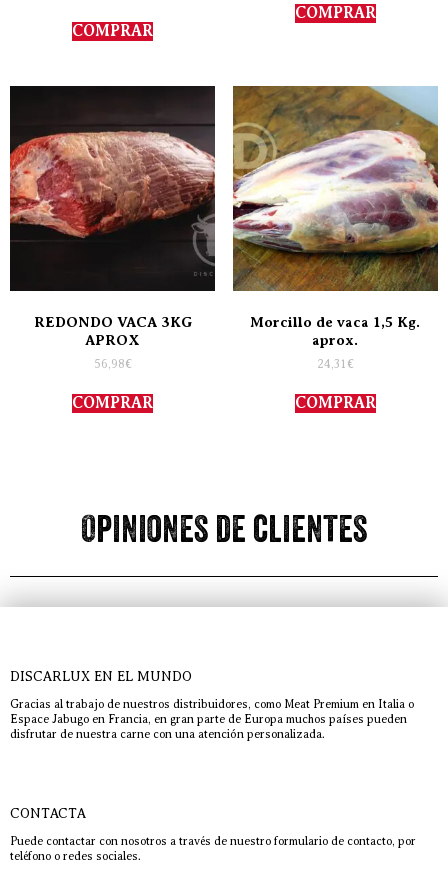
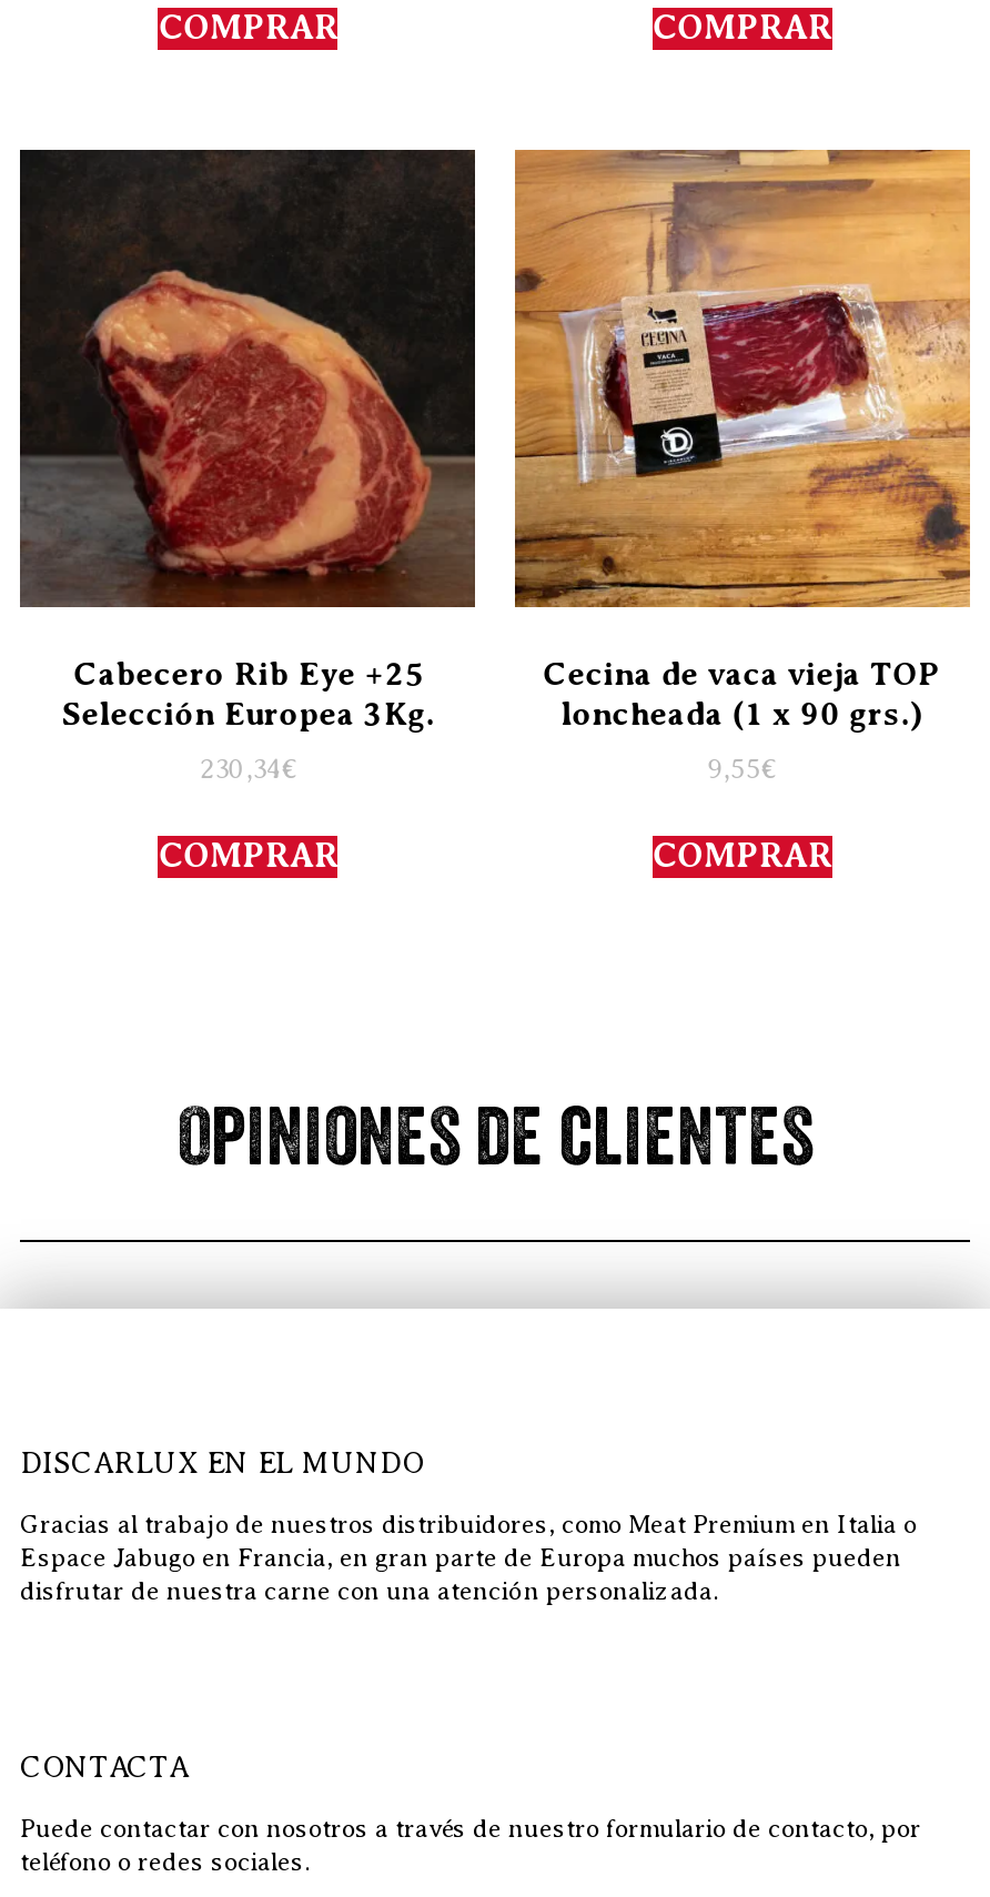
- [image]
- Morcillo de vaca 1,5 Kg.
- aprox.
+ [image]
+ Cecina de vaca vieja TOP
+ loncheada (1 x 90 grs.)

- [image]
- REDONDO VACA 3KG
- APROX
+ [image]
+ Cabecero Rib Eye +25
+ Selección Europea 3Kg.

- 56,98€
+ 230,34€

- 24,31€
+ 9,55€
